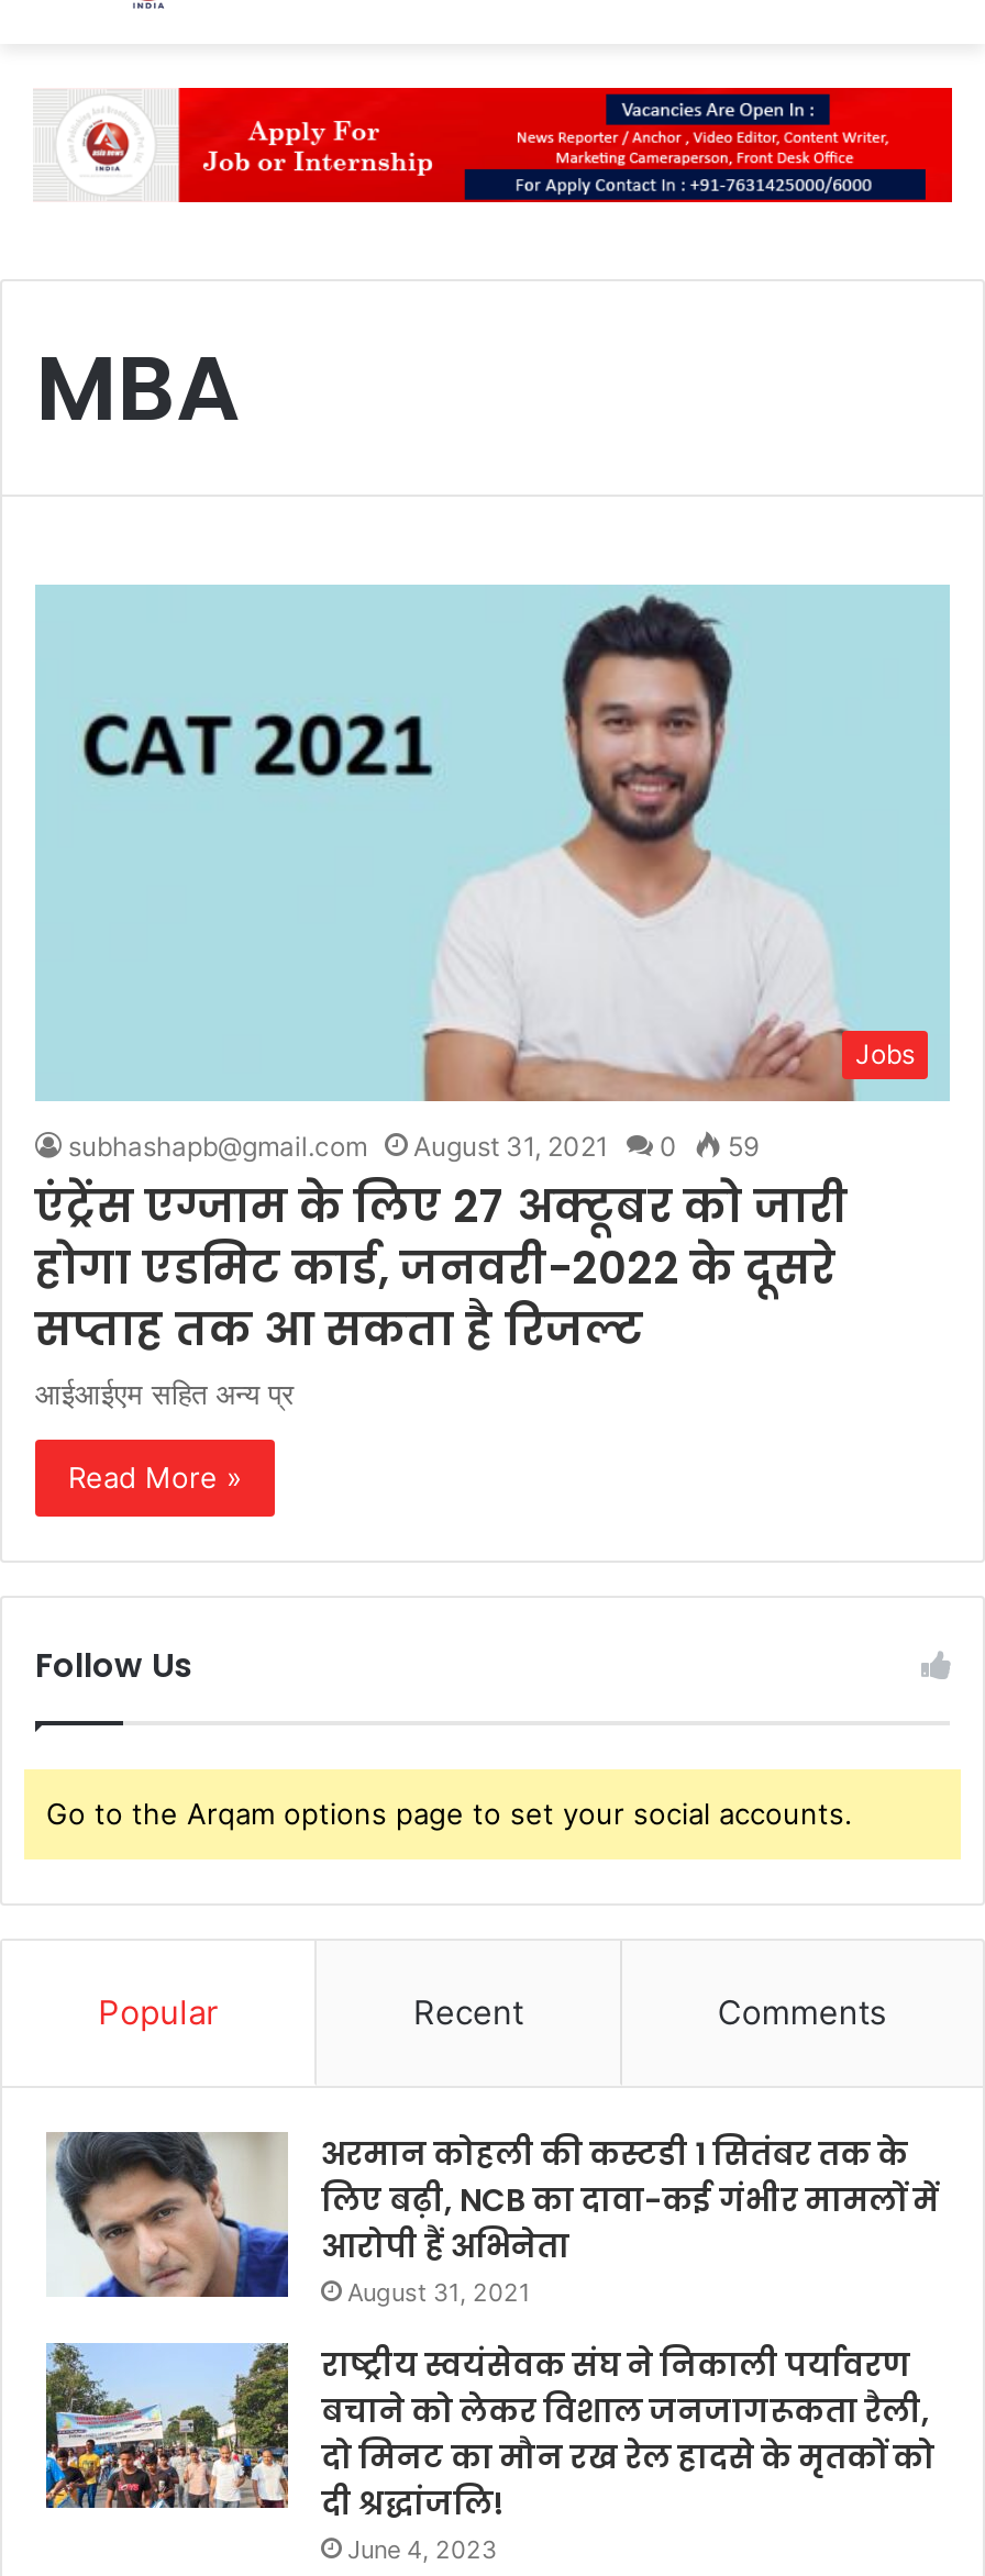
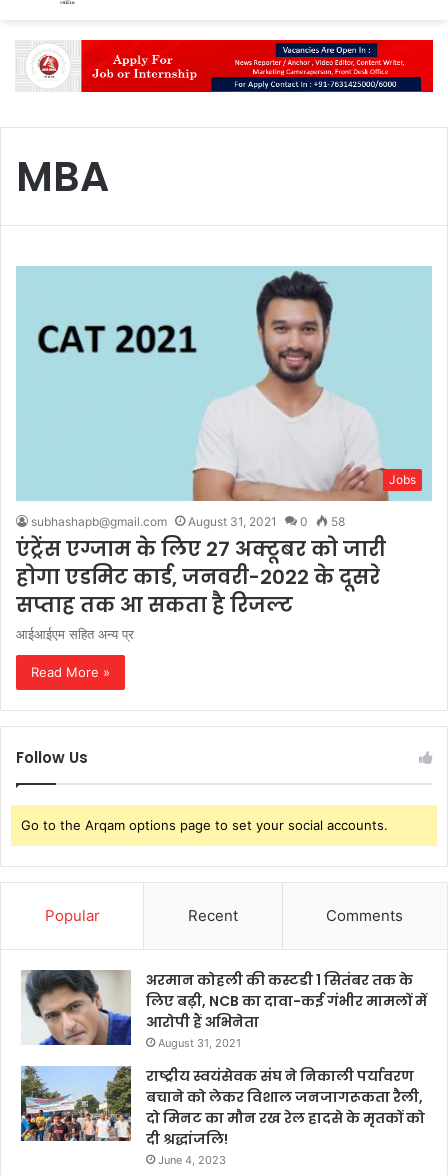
- subhashapb@gmail.com August 31, 2021 0 59
+ subhashapb@gmail.com August 31, 2021 0 58
